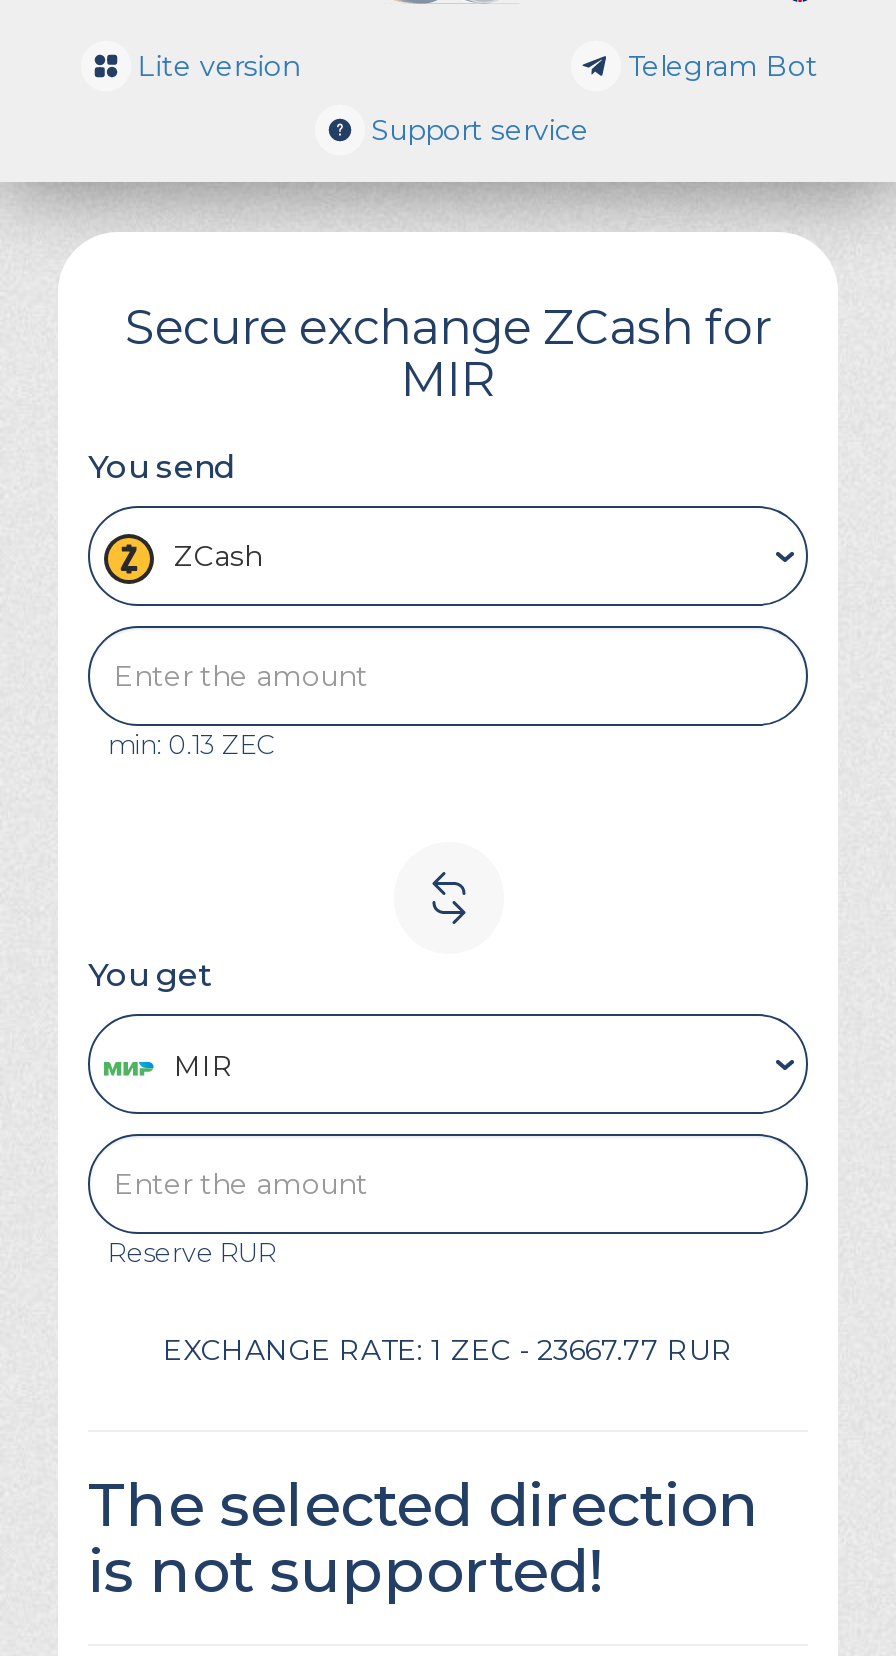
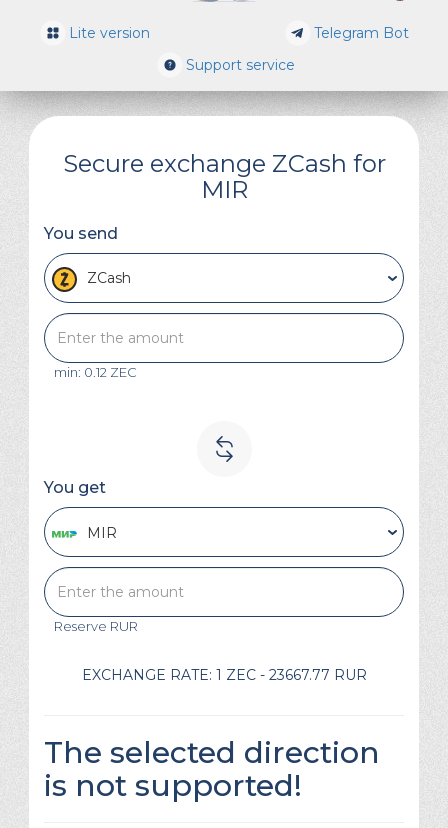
- min: 0.13 ZEC
+ min: 0.12 ZEC
